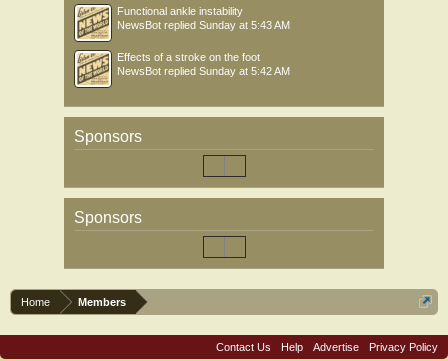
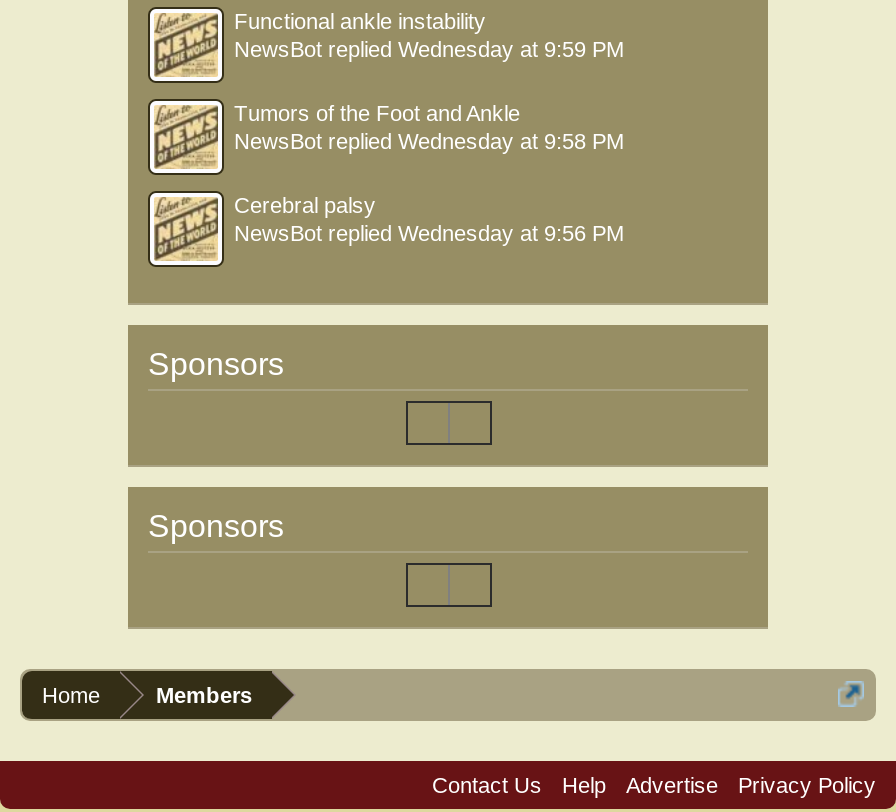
- NewsBot replied Sunday at 5:43 AM
- Effects of a stroke on the foot
- NewsBot replied Sunday at 5:42 AM
+ NewsBot replied Wednesday at 9:59 PM
+ Tumors of the Foot and Ankle
+ NewsBot replied Wednesday at 9:58 PM
+ Cerebral palsy
+ NewsBot replied Wednesday at 9:56 PM
